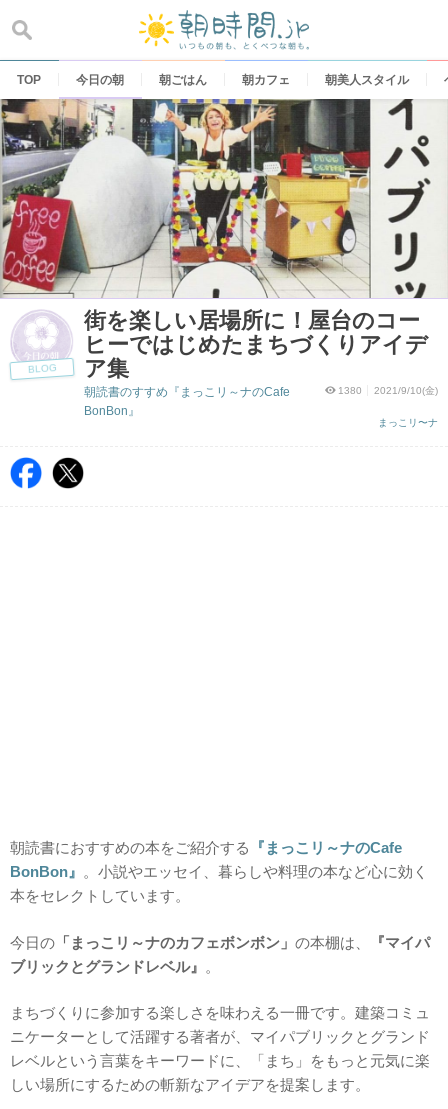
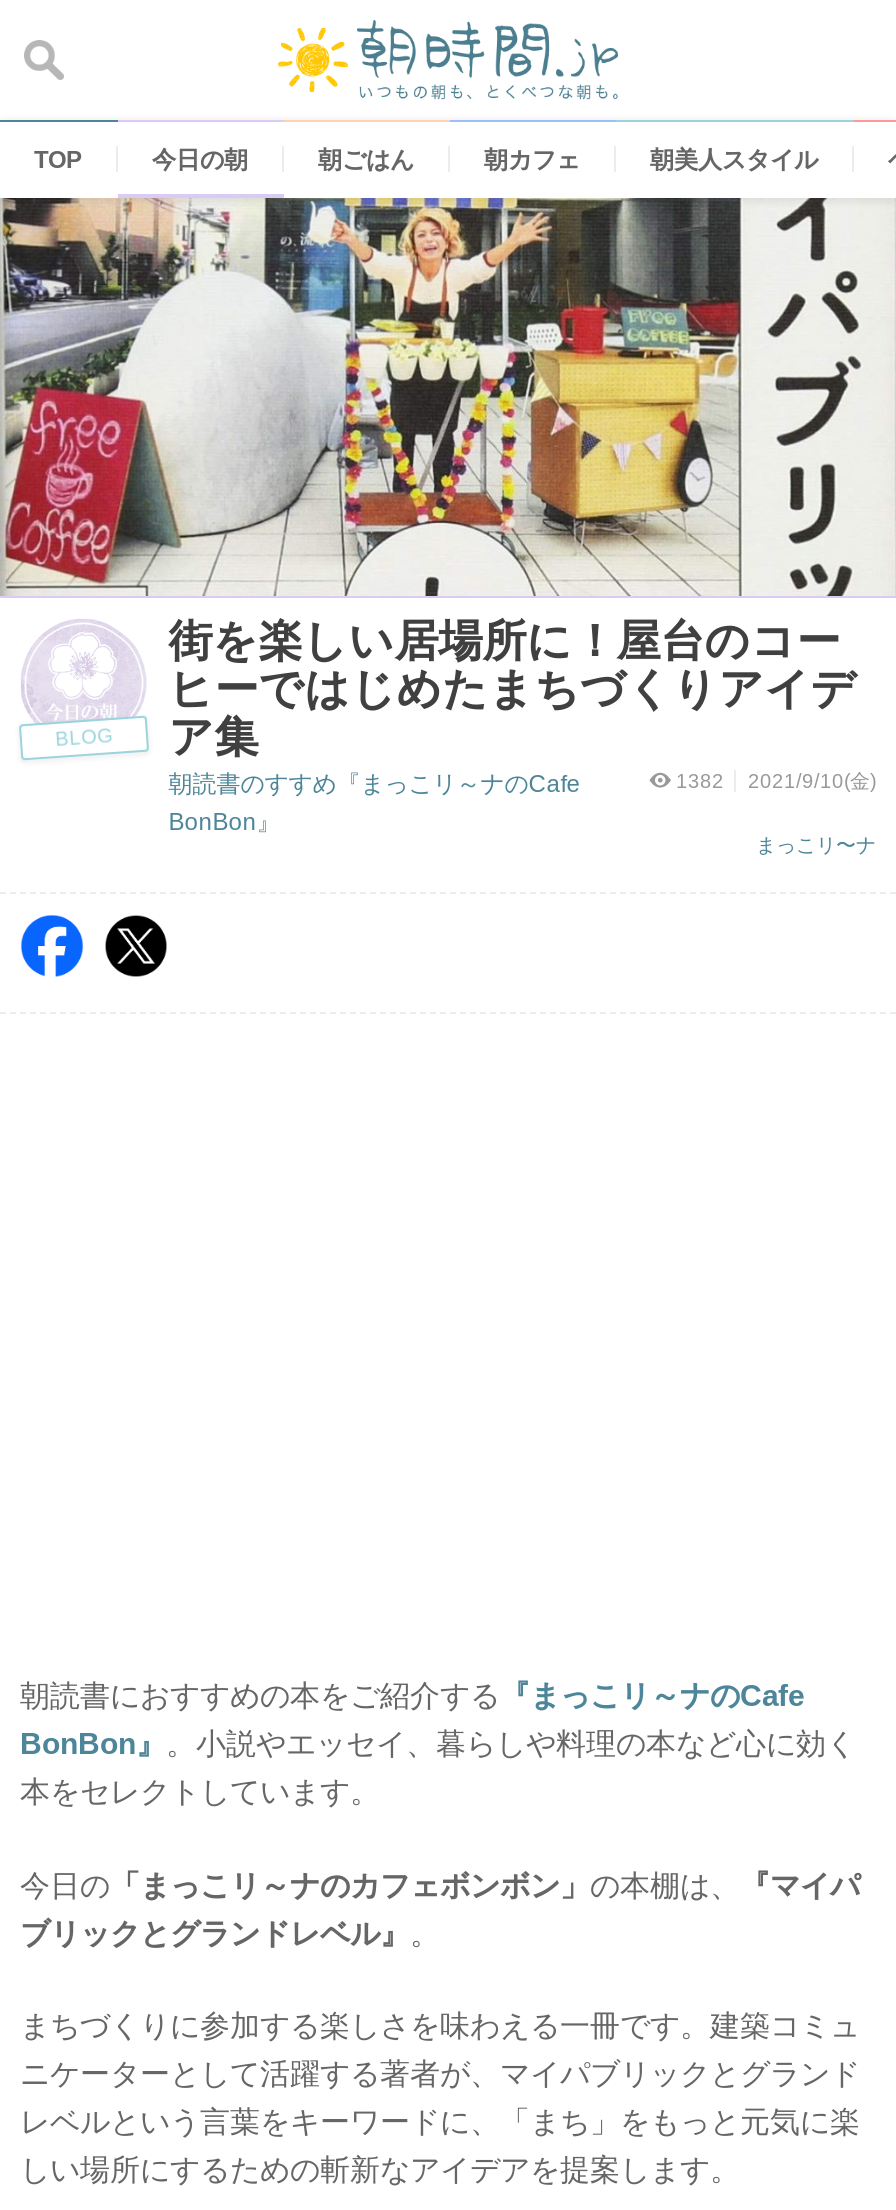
- 1380 2021/9/10(金)
+ 1382 2021/9/10(金)
